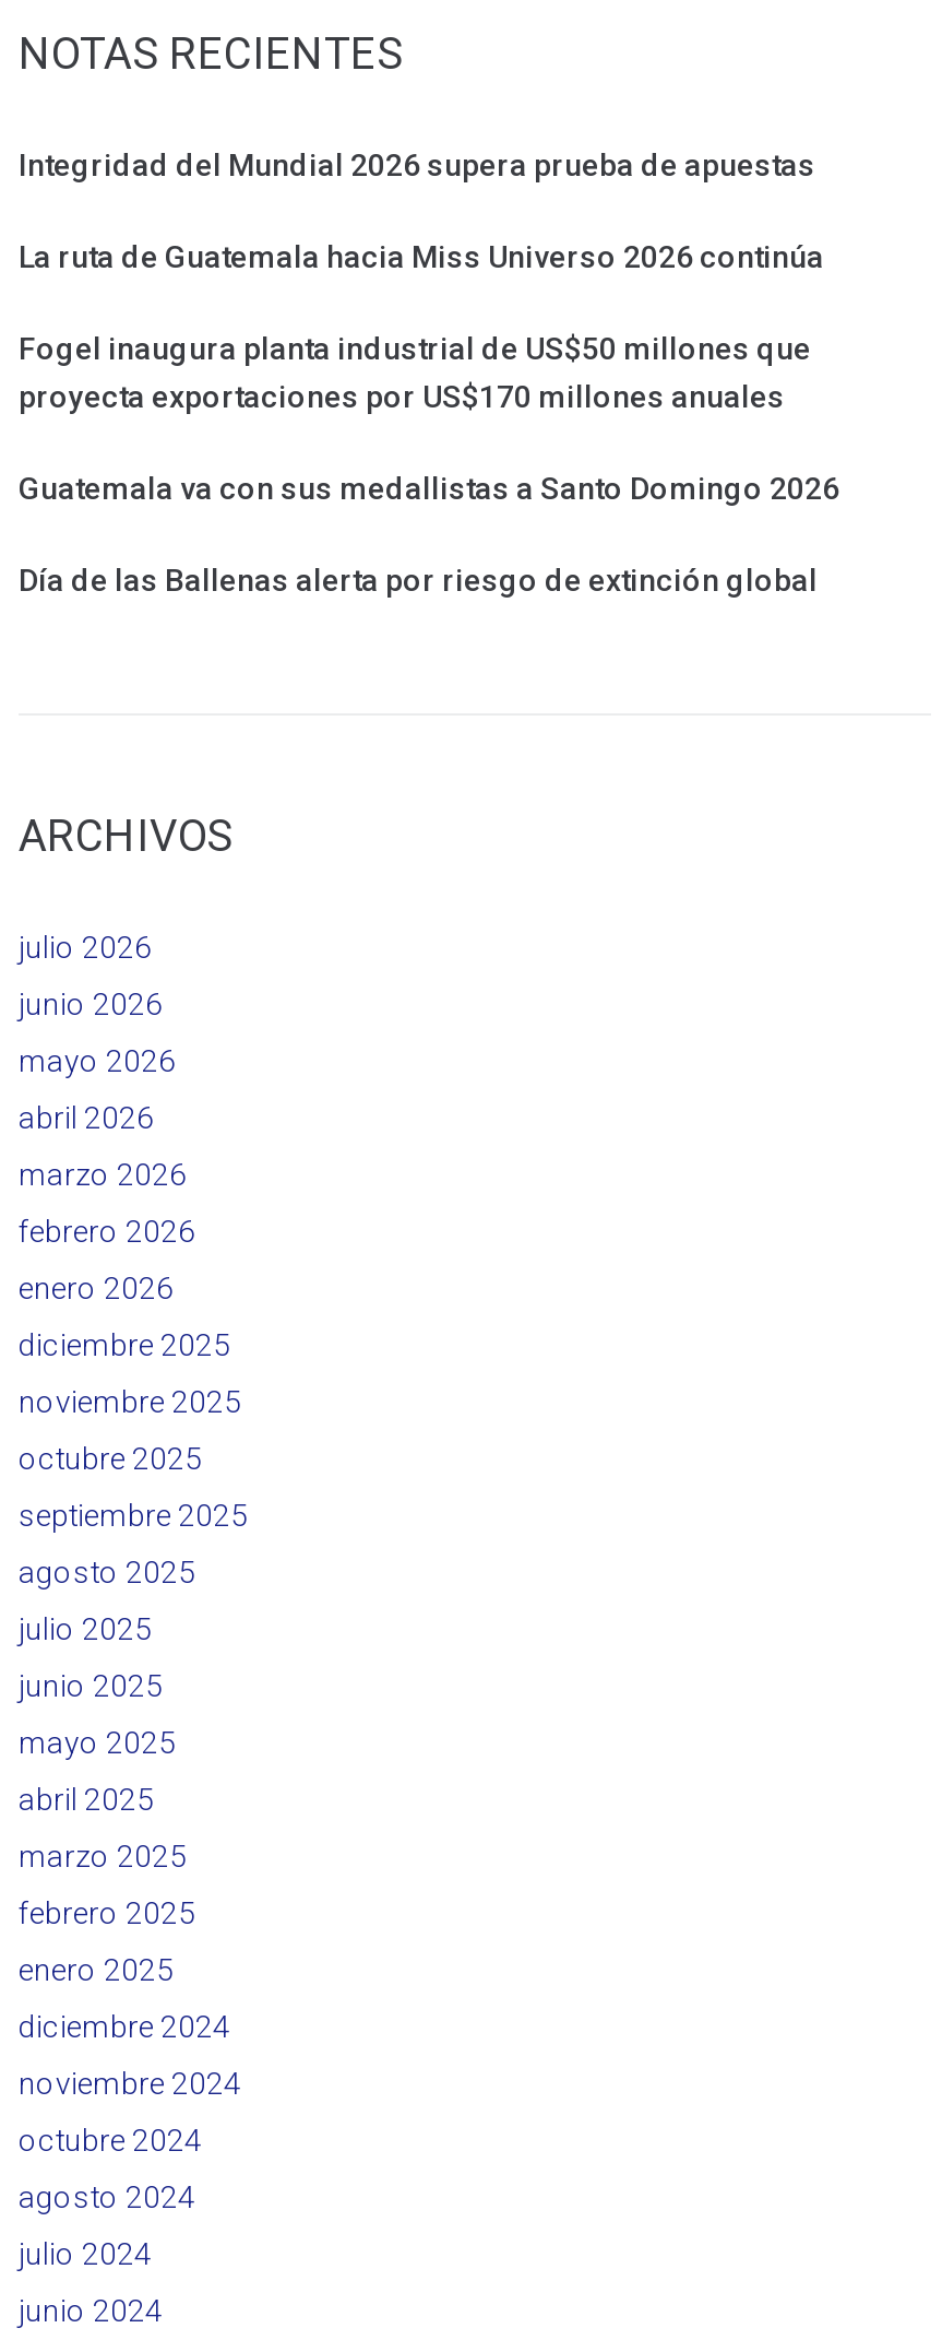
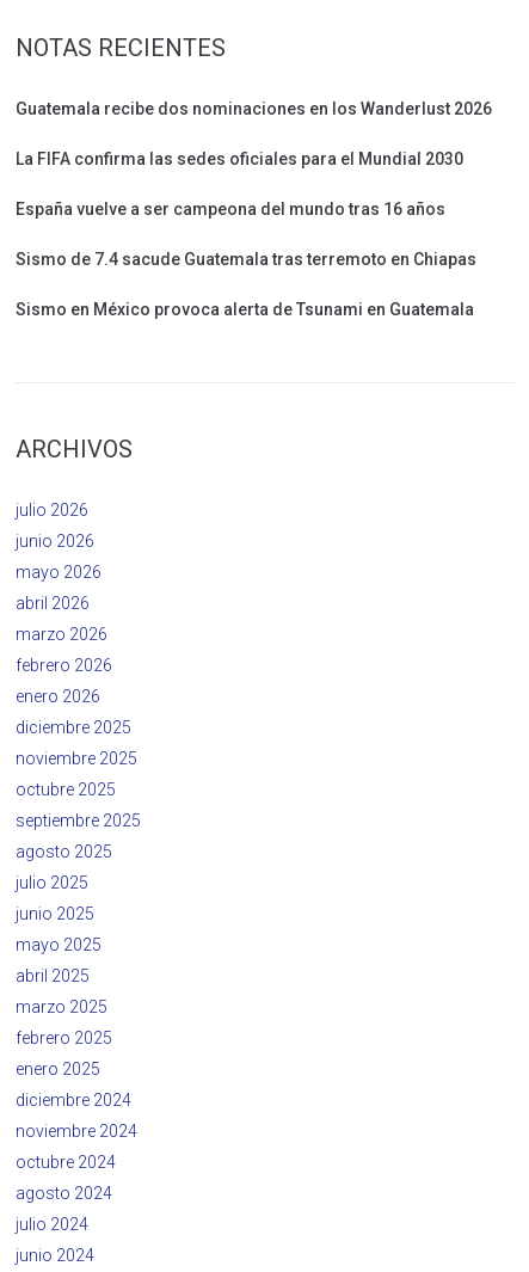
- Integridad del Mundial 2026 supera prueba de apuestas
+ Guatemala recibe dos nominaciones en los Wanderlust 2026

- La ruta de Guatemala hacia Miss Universo 2026 continúa
+ La FIFA confirma las sedes oficiales para el Mundial 2030

- Fogel inaugura planta industrial de US$50 millones que
- proyecta exportaciones por US$170 millones anuales
+ España vuelve a ser campeona del mundo tras 16 años

- Guatemala va con sus medallistas a Santo Domingo 2026
+ Sismo de 7.4 sacude Guatemala tras terremoto en Chiapas

- Día de las Ballenas alerta por riesgo de extinción global
+ Sismo en México provoca alerta de Tsunami en Guatemala
